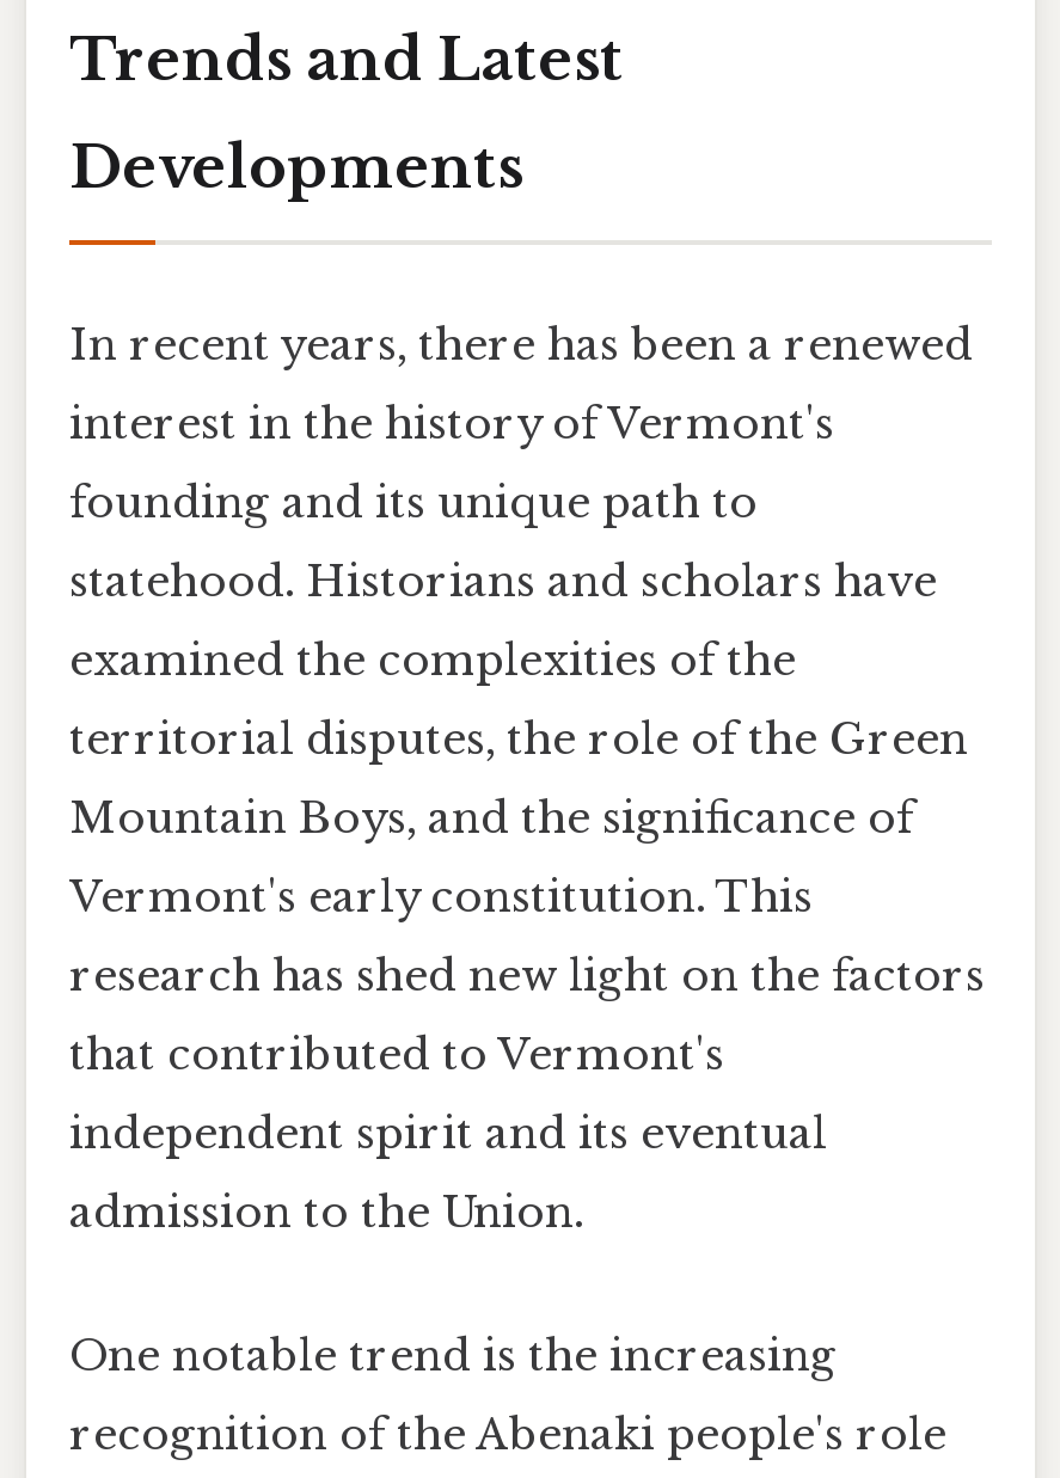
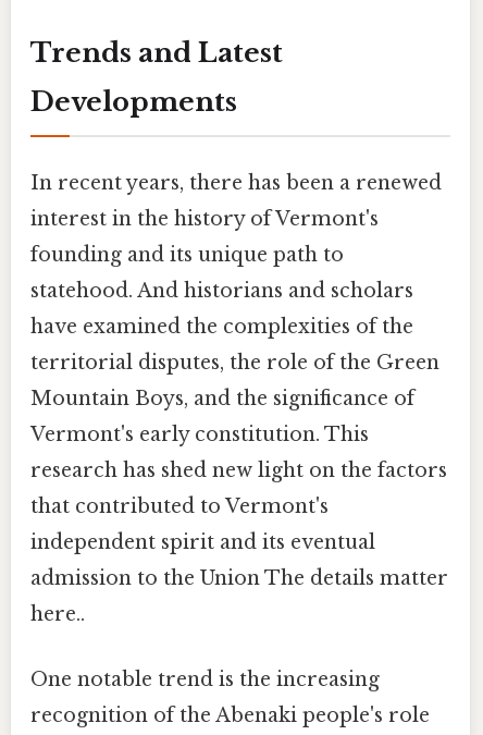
- statehood. Historians and scholars have
+ statehood. And historians and scholars

- examined the complexities of the
+ have examined the complexities of the

- admission to the Union.
+ admission to the Union The details matter
+ here..
